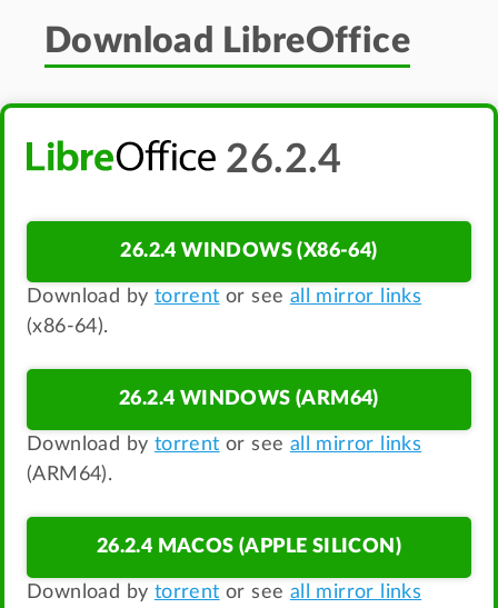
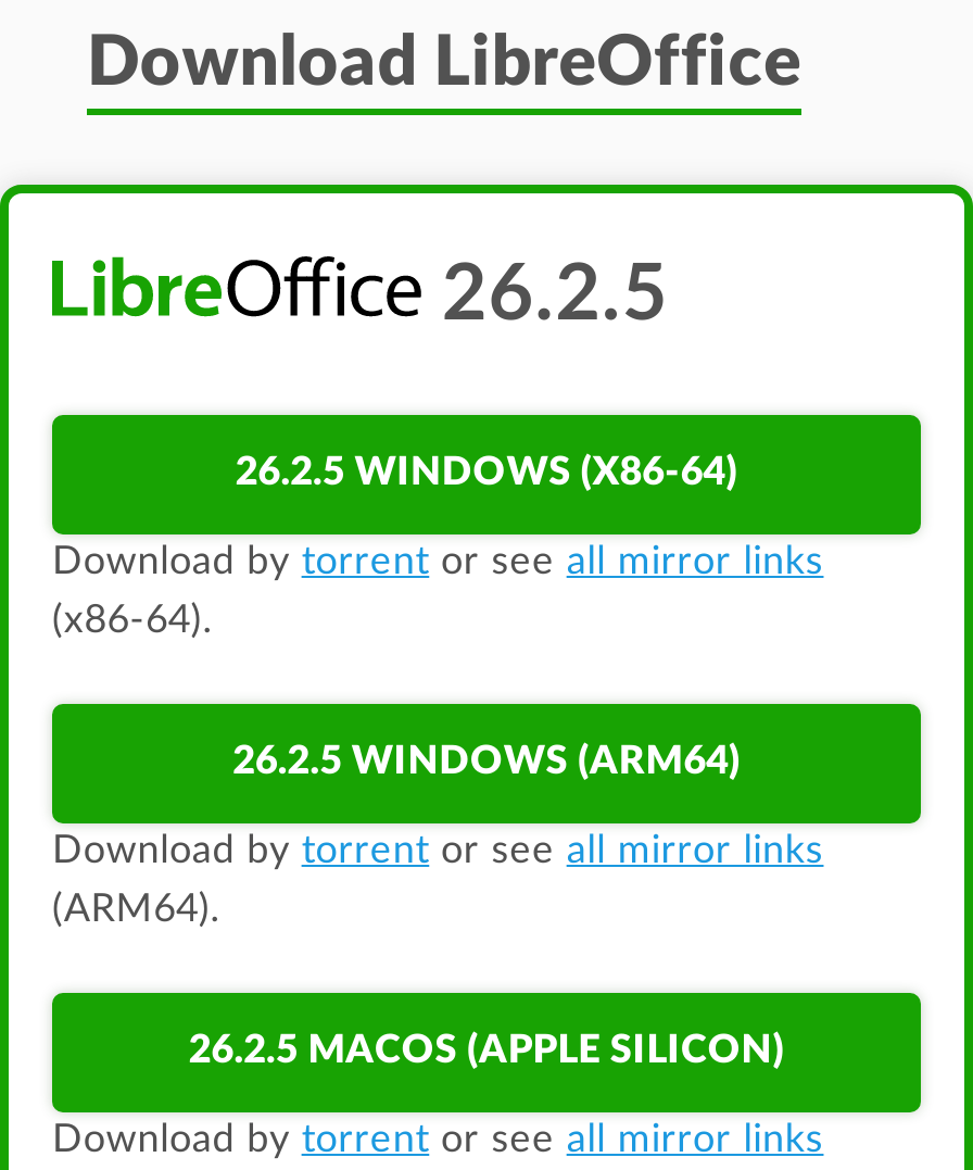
- 26.2.4
+ 26.2.5

- 26.2.4 WINDOWS (X86-64)
+ 26.2.5 WINDOWS (X86-64)

- 26.2.4 WINDOWS (ARM64)
+ 26.2.5 WINDOWS (ARM64)

- 26.2.4 MACOS (APPLE SILICON)
+ 26.2.5 MACOS (APPLE SILICON)
